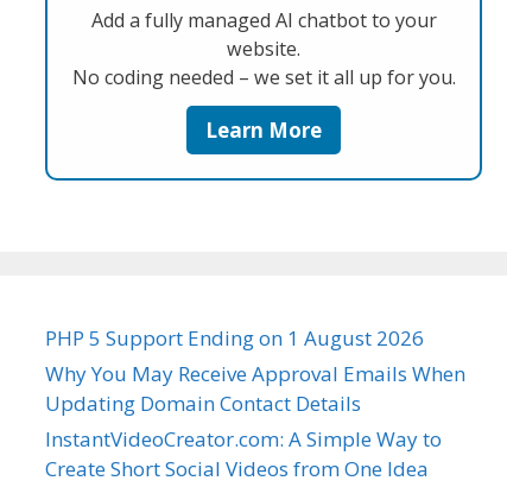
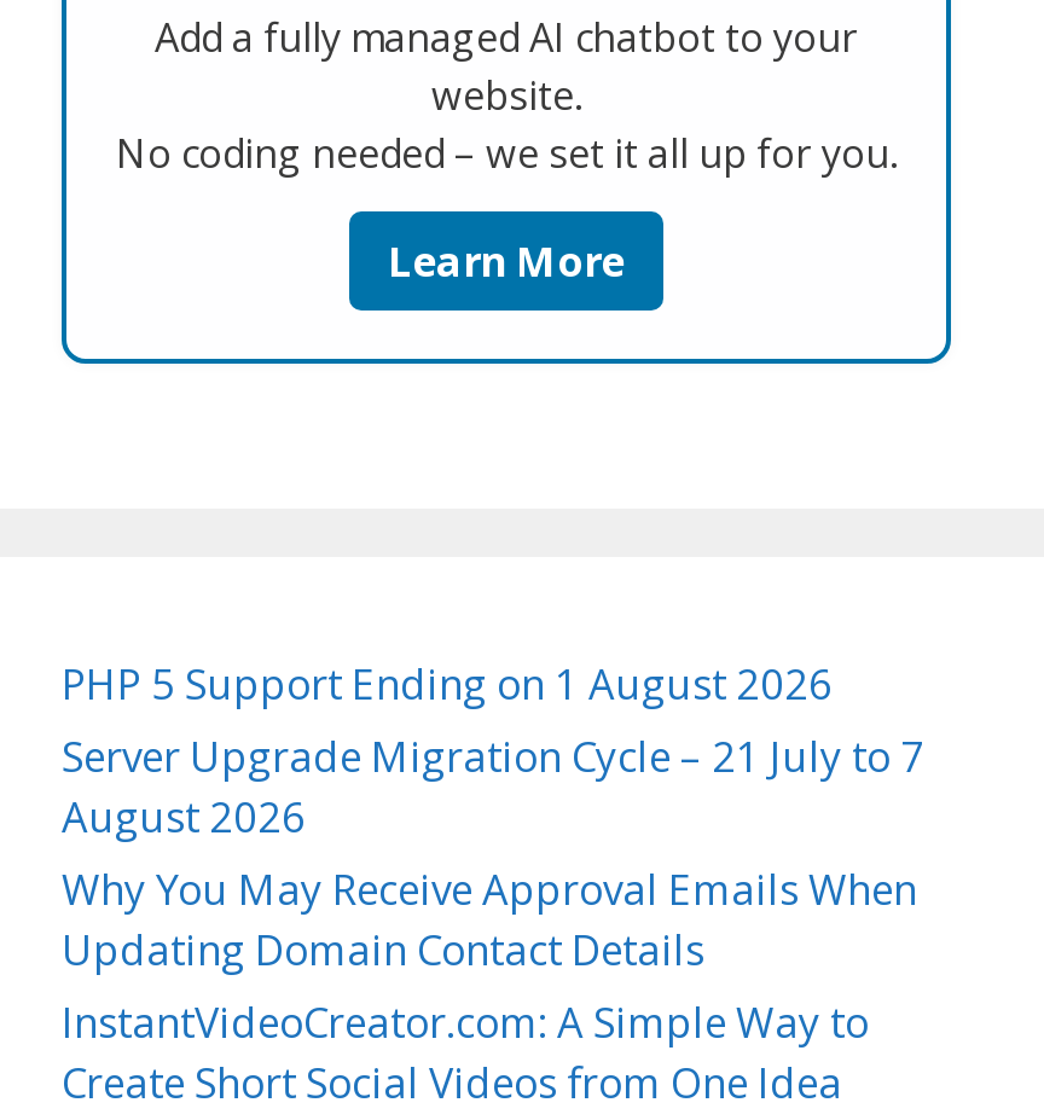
+ Server Upgrade Migration Cycle – 21 July to 7
+ August 2026
